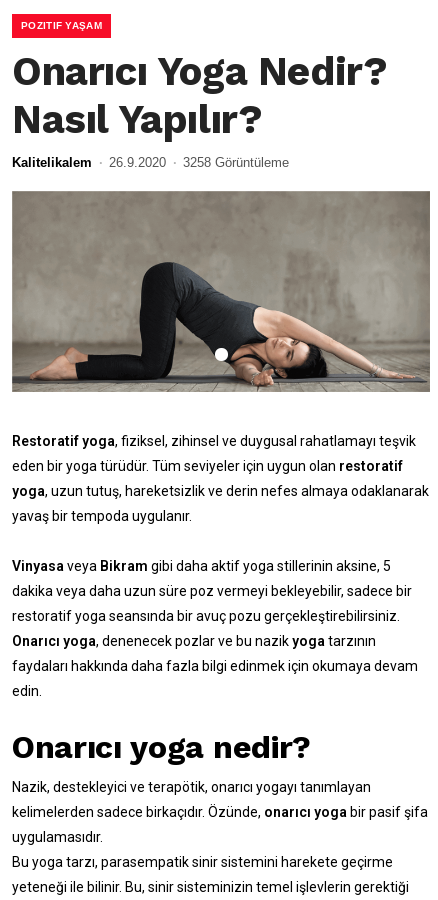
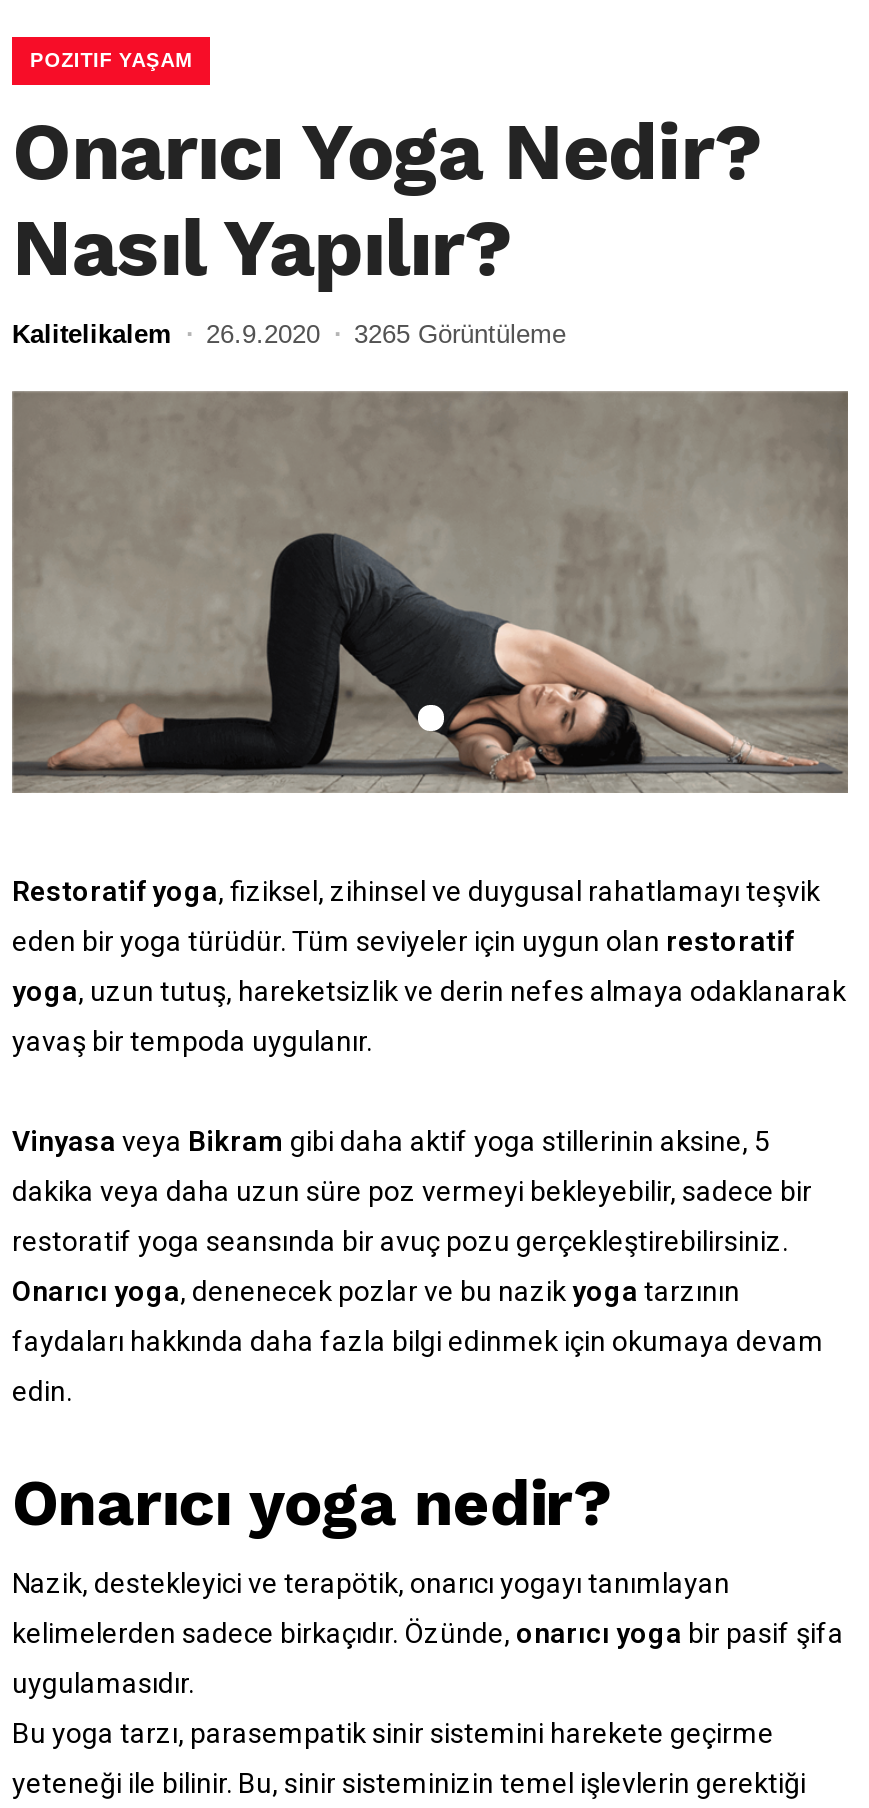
- Kalitelikalem 26.9.2020 3258 Görüntüleme
+ Kalitelikalem 26.9.2020 3265 Görüntüleme
